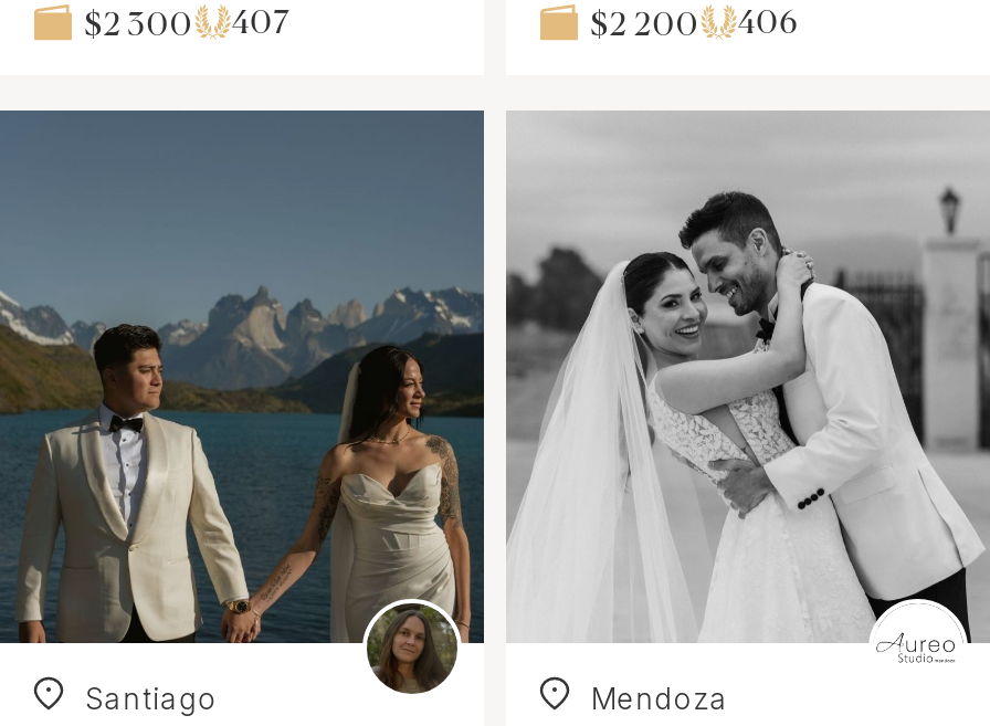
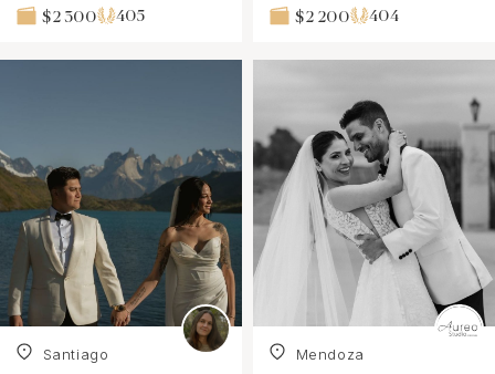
- 407
+ 405

- $2 200 406
+ $2 200 404
